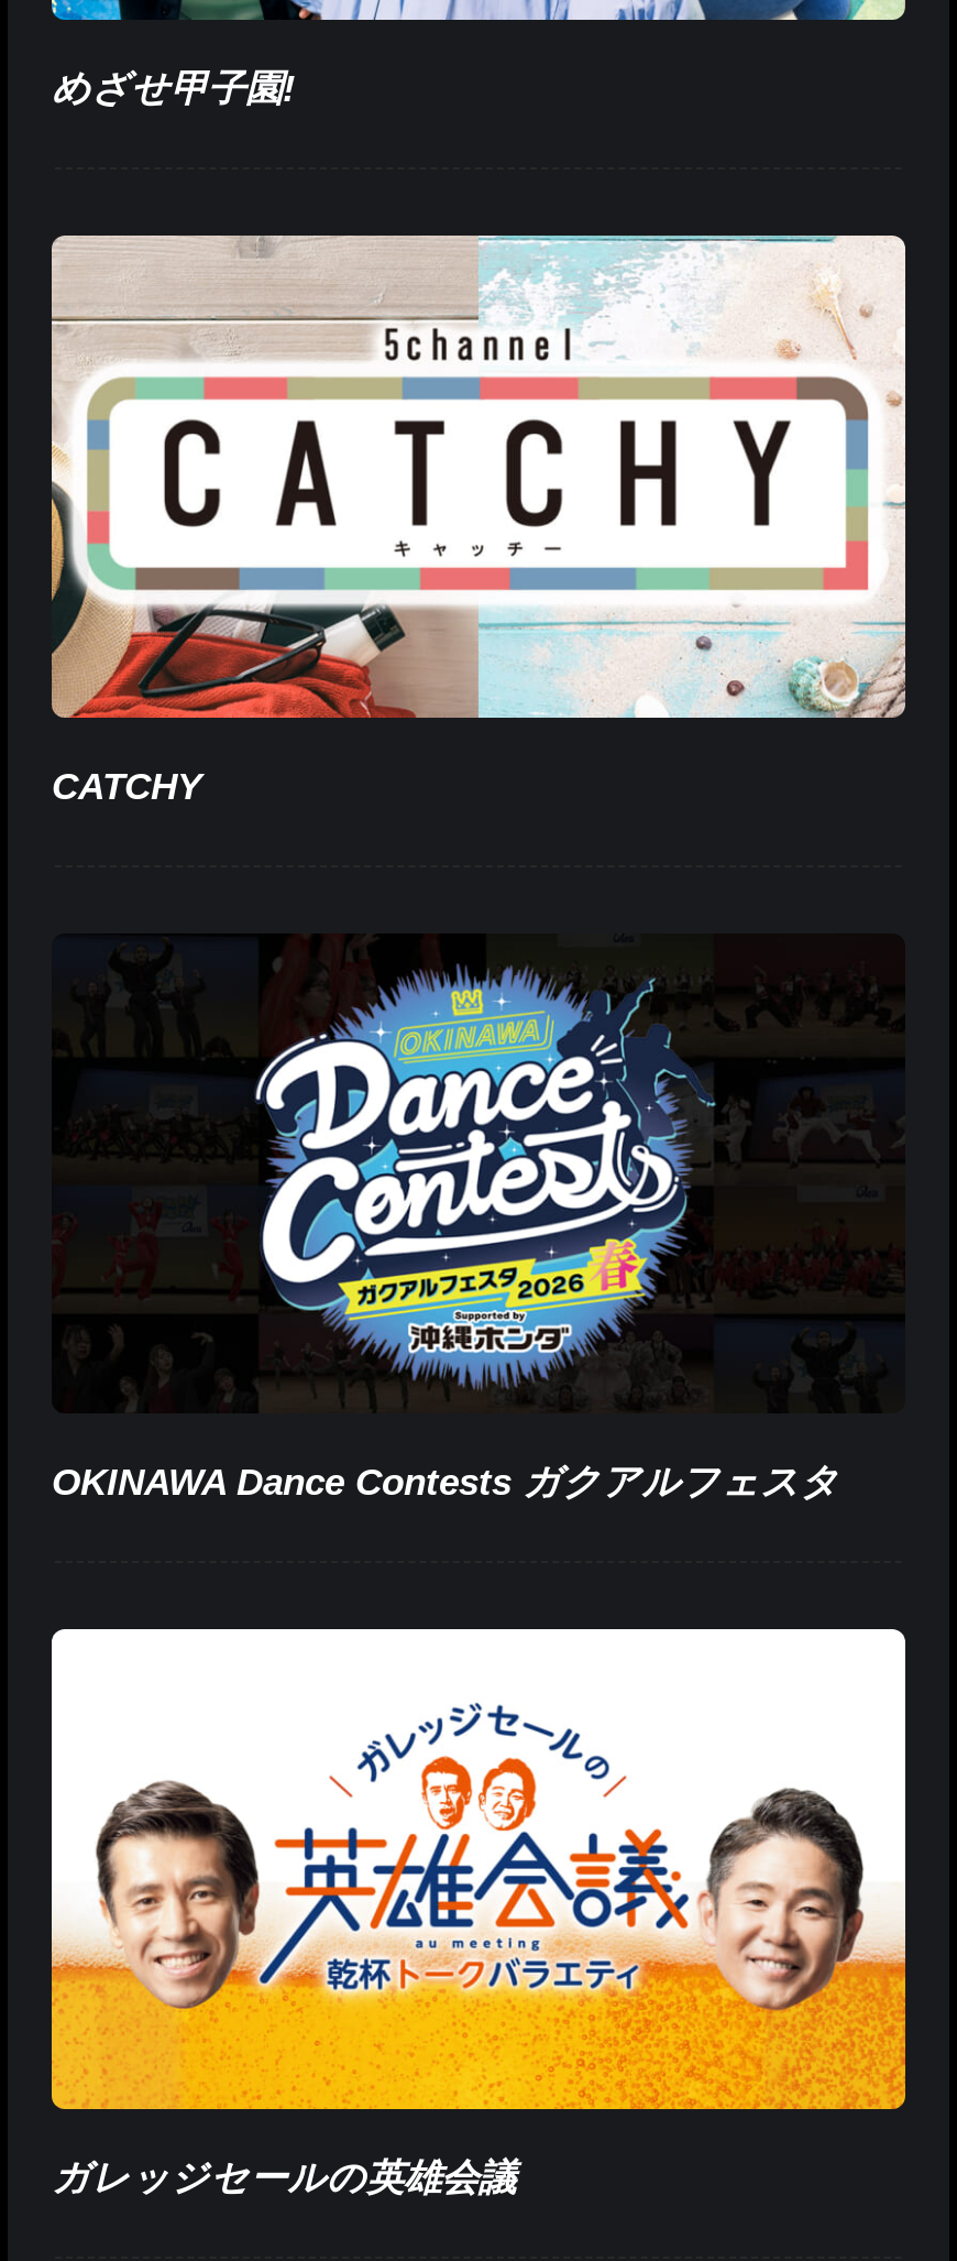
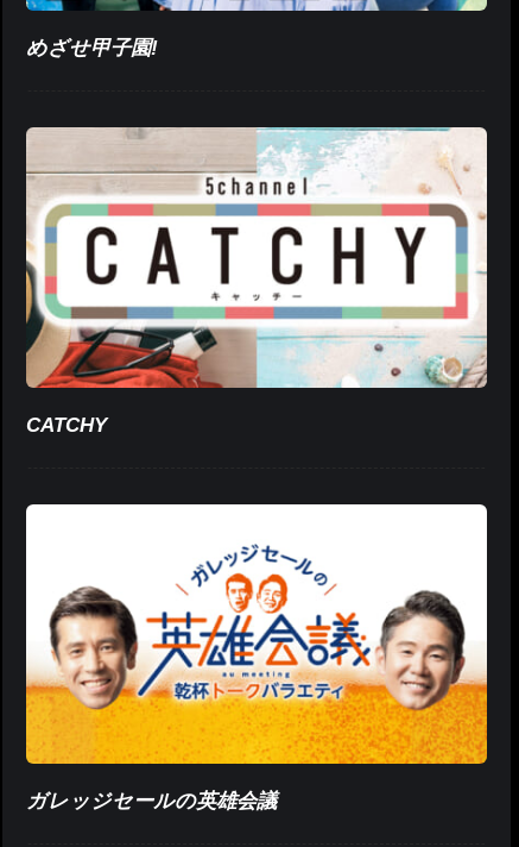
- [image]
- OKINAWA Dance Contests ガクアルフェスタ
